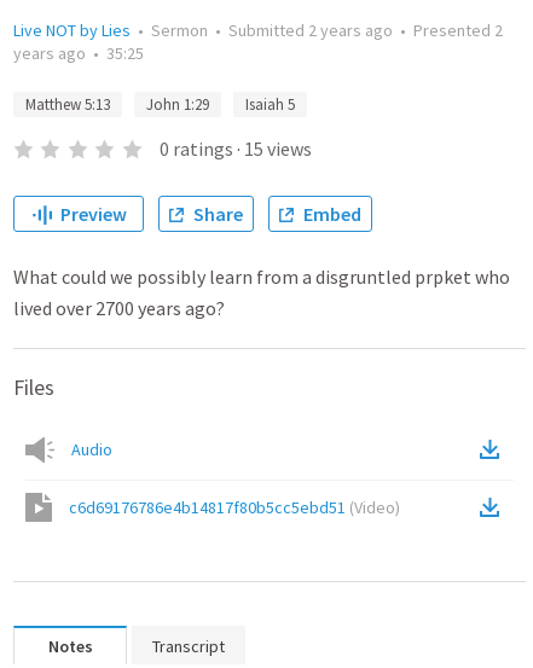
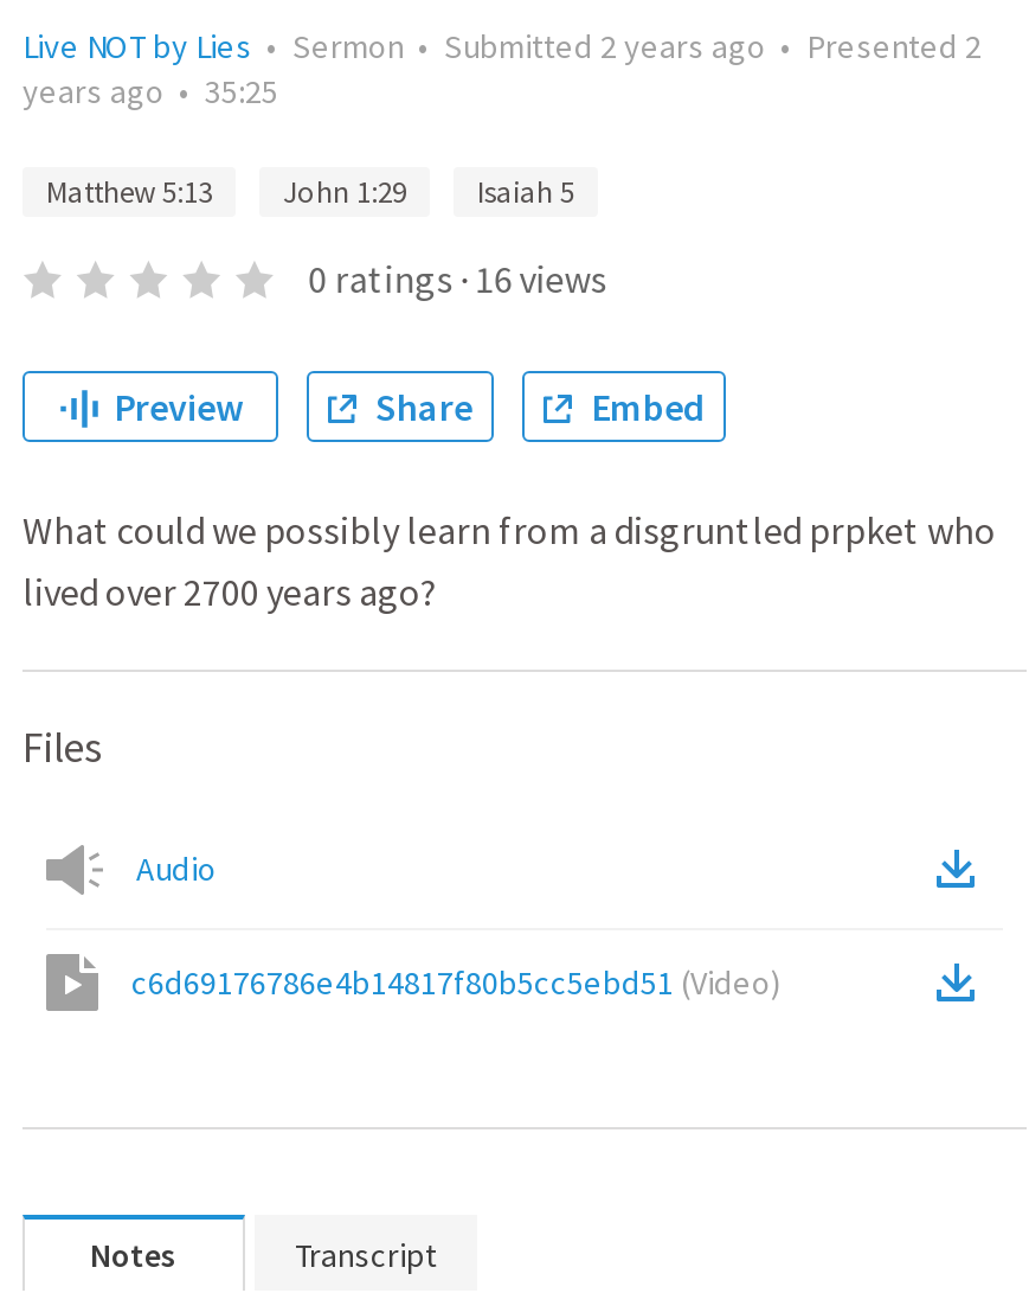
- 0 ratings · 15 views
+ 0 ratings · 16 views
